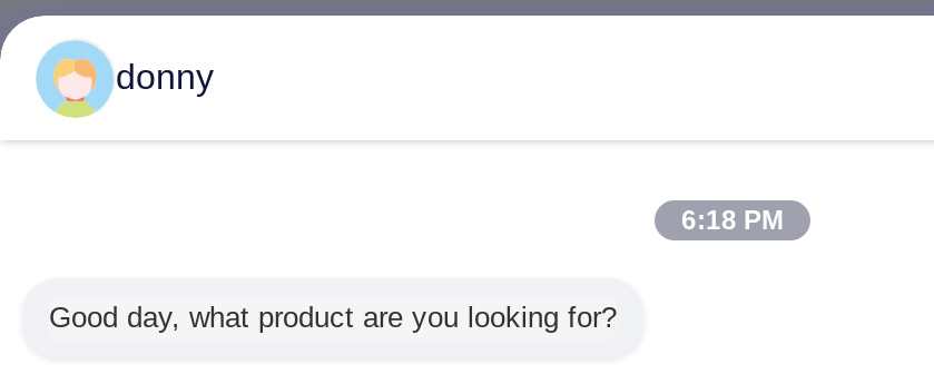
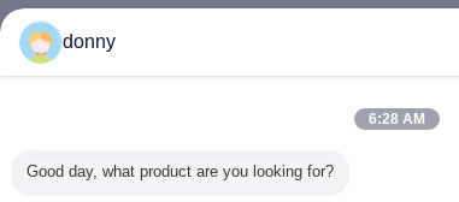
- 6:18 PM
+ 6:28 AM
